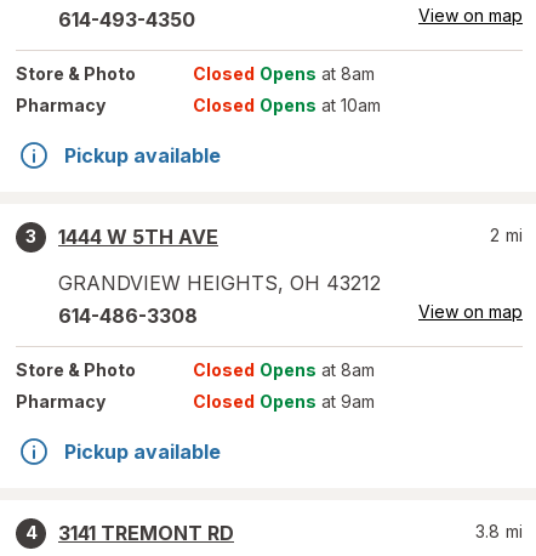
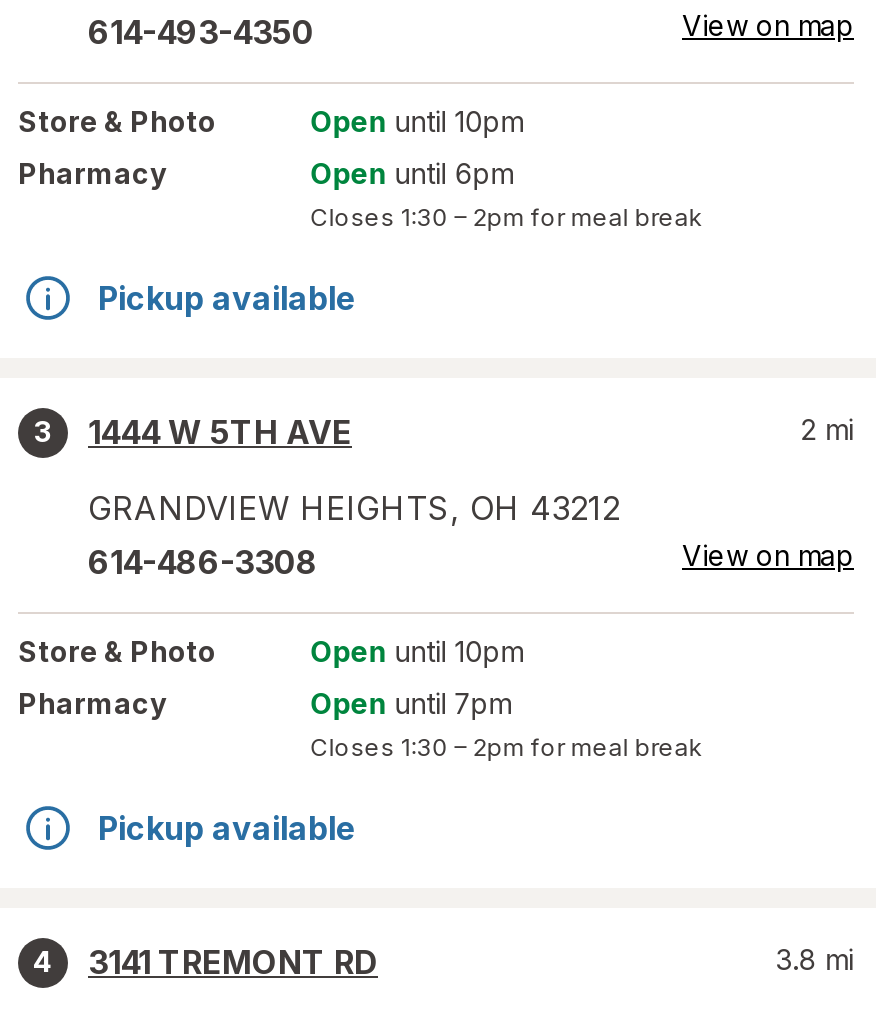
- Closed Opens at 8am
+ Open until 10pm

- Closed Opens at 10am
+ Open until 6pm
+ Closes 1:30 – 2pm for meal break

- Closed Opens at 8am
+ Open until 10pm

- Closed Opens at 9am
+ Open until 7pm
+ Closes 1:30 – 2pm for meal break
